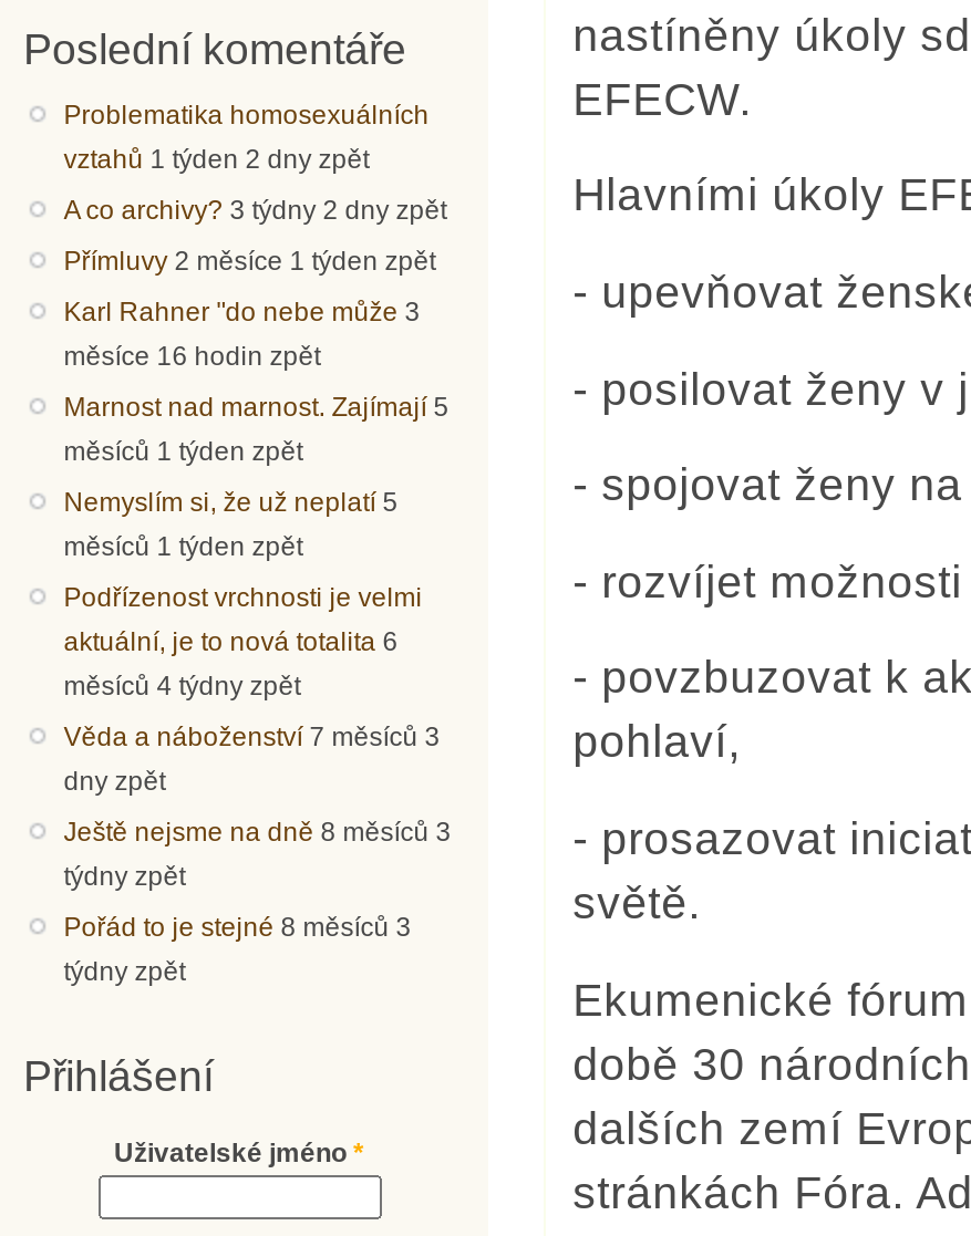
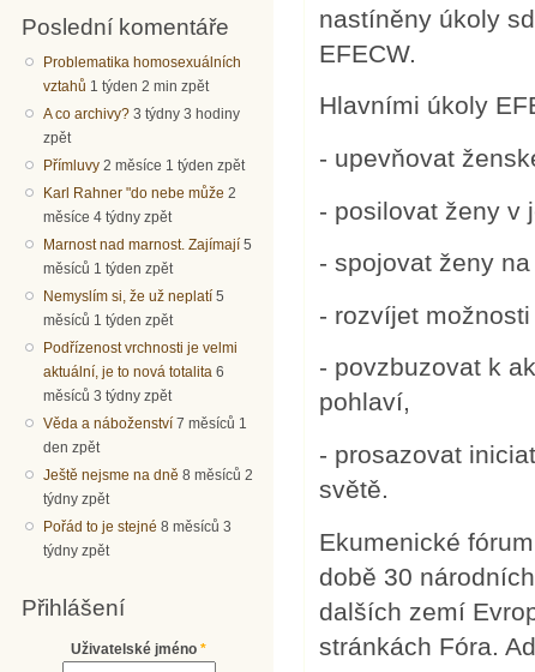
- vztahů 1 týden 2 dny zpět
+ vztahů 1 týden 2 min zpět

- A co archivy? 3 týdny 2 dny zpět
+ A co archivy? 3 týdny 3 hodiny
+ zpět

moved down: Přímluvy 2 měsíce 1 týden zpět

- Karl Rahner "do nebe může 3
+ Karl Rahner "do nebe může 2

- měsíce 16 hodin zpět
+ měsíce 4 týdny zpět

moved down: Marnost nad marnost. Zajímají 5 | měsíců 1 týden zpět | Nemyslím si, že už neplatí 5 | měsíců 1 týden zpět | Podřízenost vrchnosti je velmi | aktuální, je to nová totalita 6

- měsíců 4 týdny zpět
+ měsíců 3 týdny zpět

- Věda a náboženství 7 měsíců 3
+ Věda a náboženství 7 měsíců 1

- dny zpět
+ den zpět

- Ještě nejsme na dně 8 měsíců 3
+ Ještě nejsme na dně 8 měsíců 2

moved down: týdny zpět | Pořád to je stejné 8 měsíců 3 | týdny zpět | Přihlášení | Uživatelské jméno *
